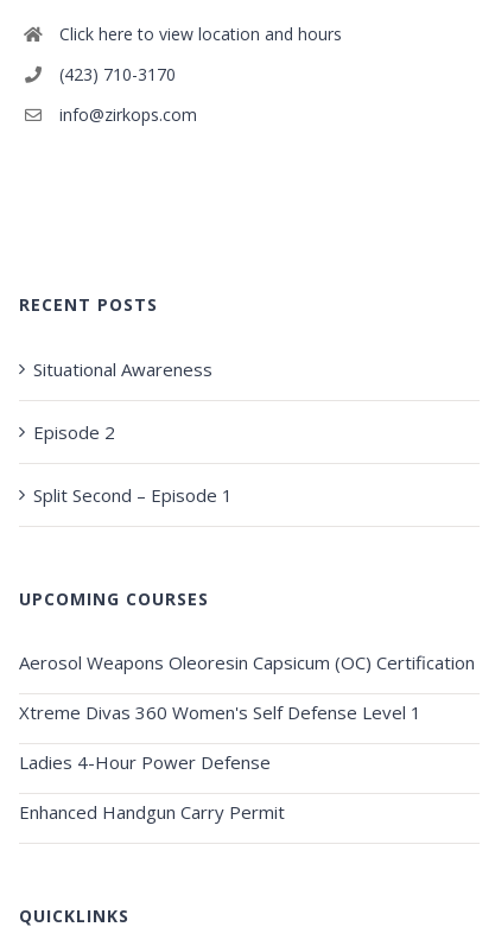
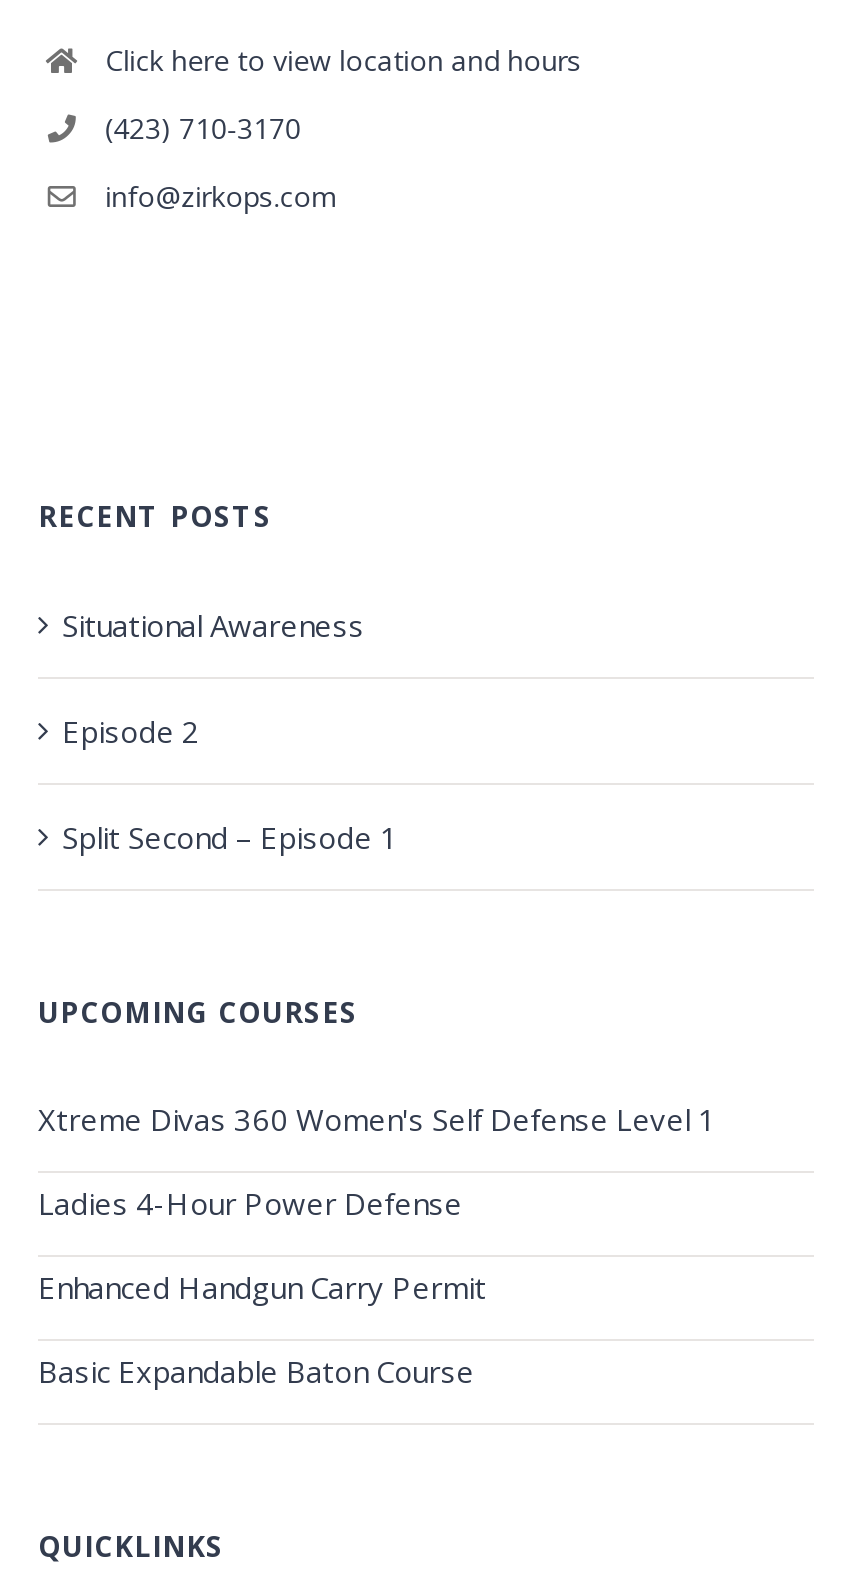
- Aerosol Weapons Oleoresin Capsicum (OC) Certification

moved up: Xtreme Divas 360 Women's Self Defense Level 1 | Ladies 4-Hour Power Defense | Enhanced Handgun Carry Permit

+ Basic Expandable Baton Course
